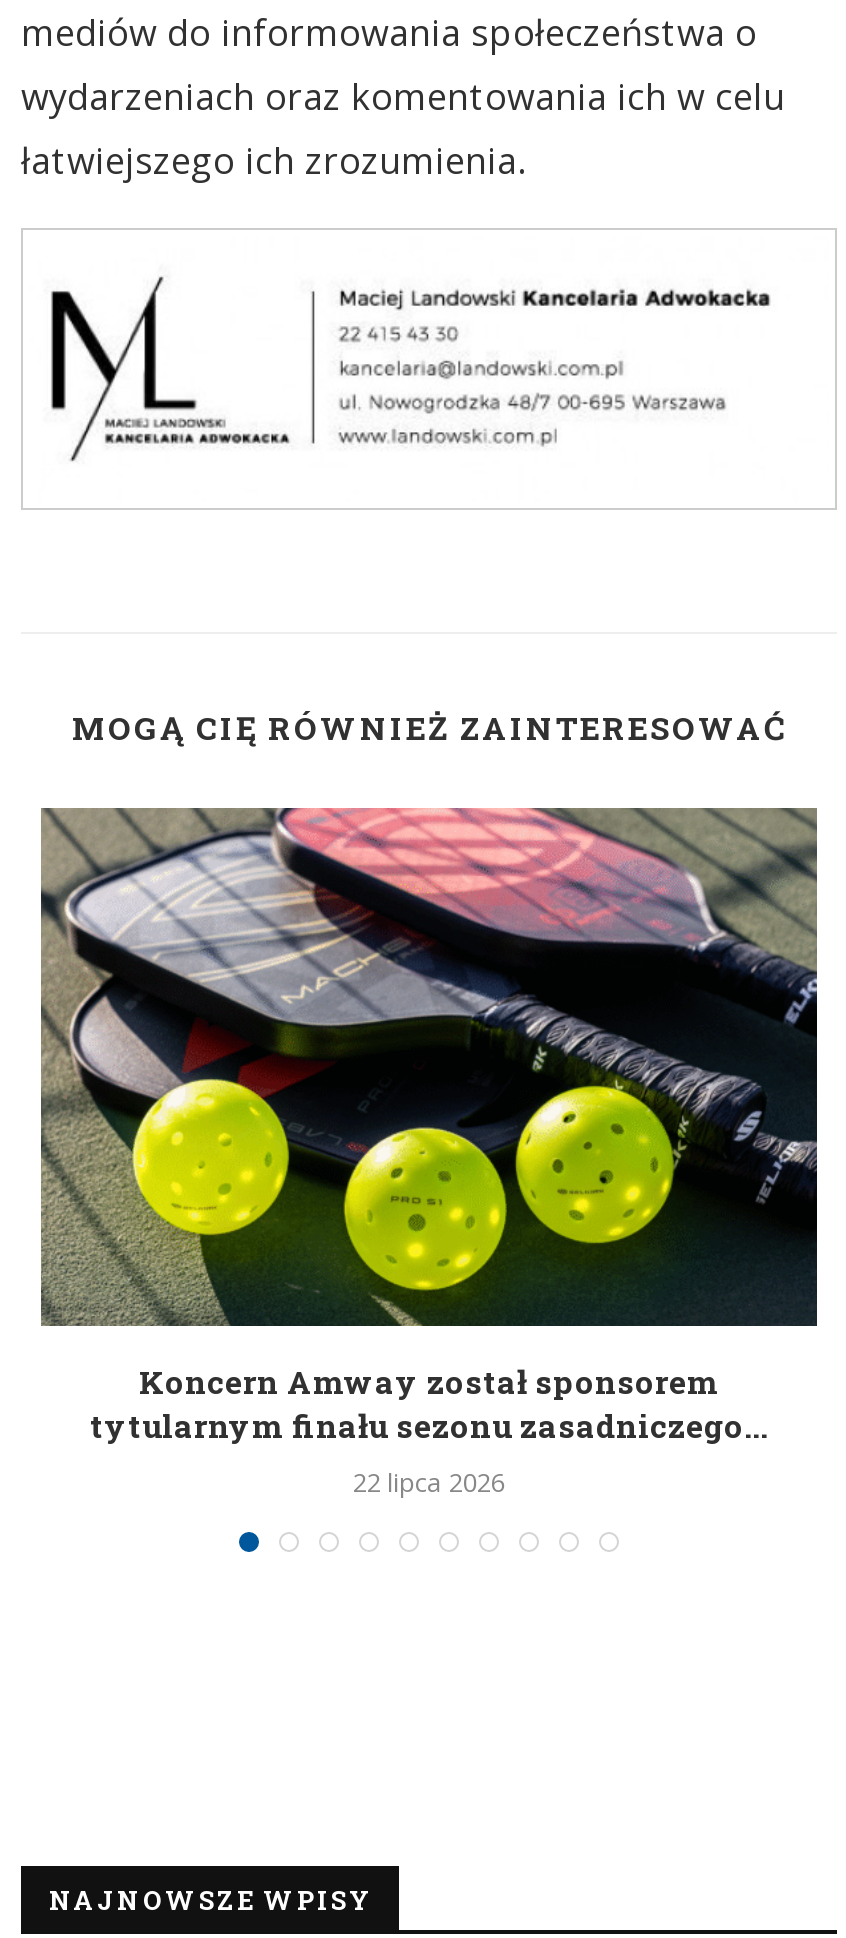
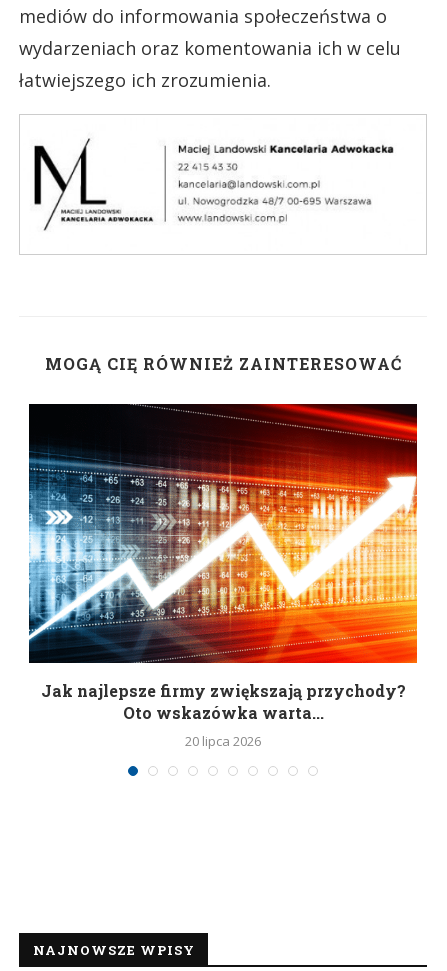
- [image]
- Koncern Amway został sponsorem
- tytularnym finału sezonu zasadniczego...
- 22 lipca 2026
+ [image]
+ Jak najlepsze firmy zwiększają przychody?
+ Oto wskazówka warta...
+ 20 lipca 2026
